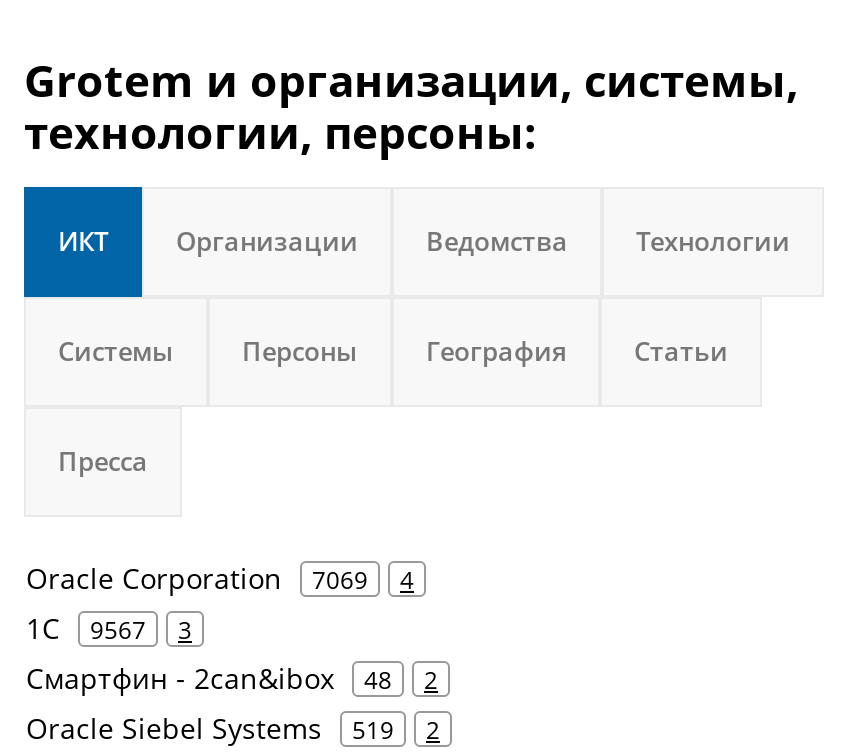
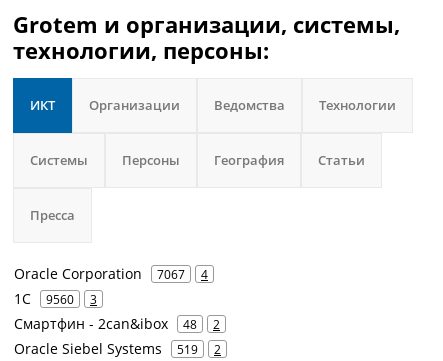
- Oracle Corporation 7069 4
+ Oracle Corporation 7067 4

- 1С 9567 3
+ 1С 9560 3
